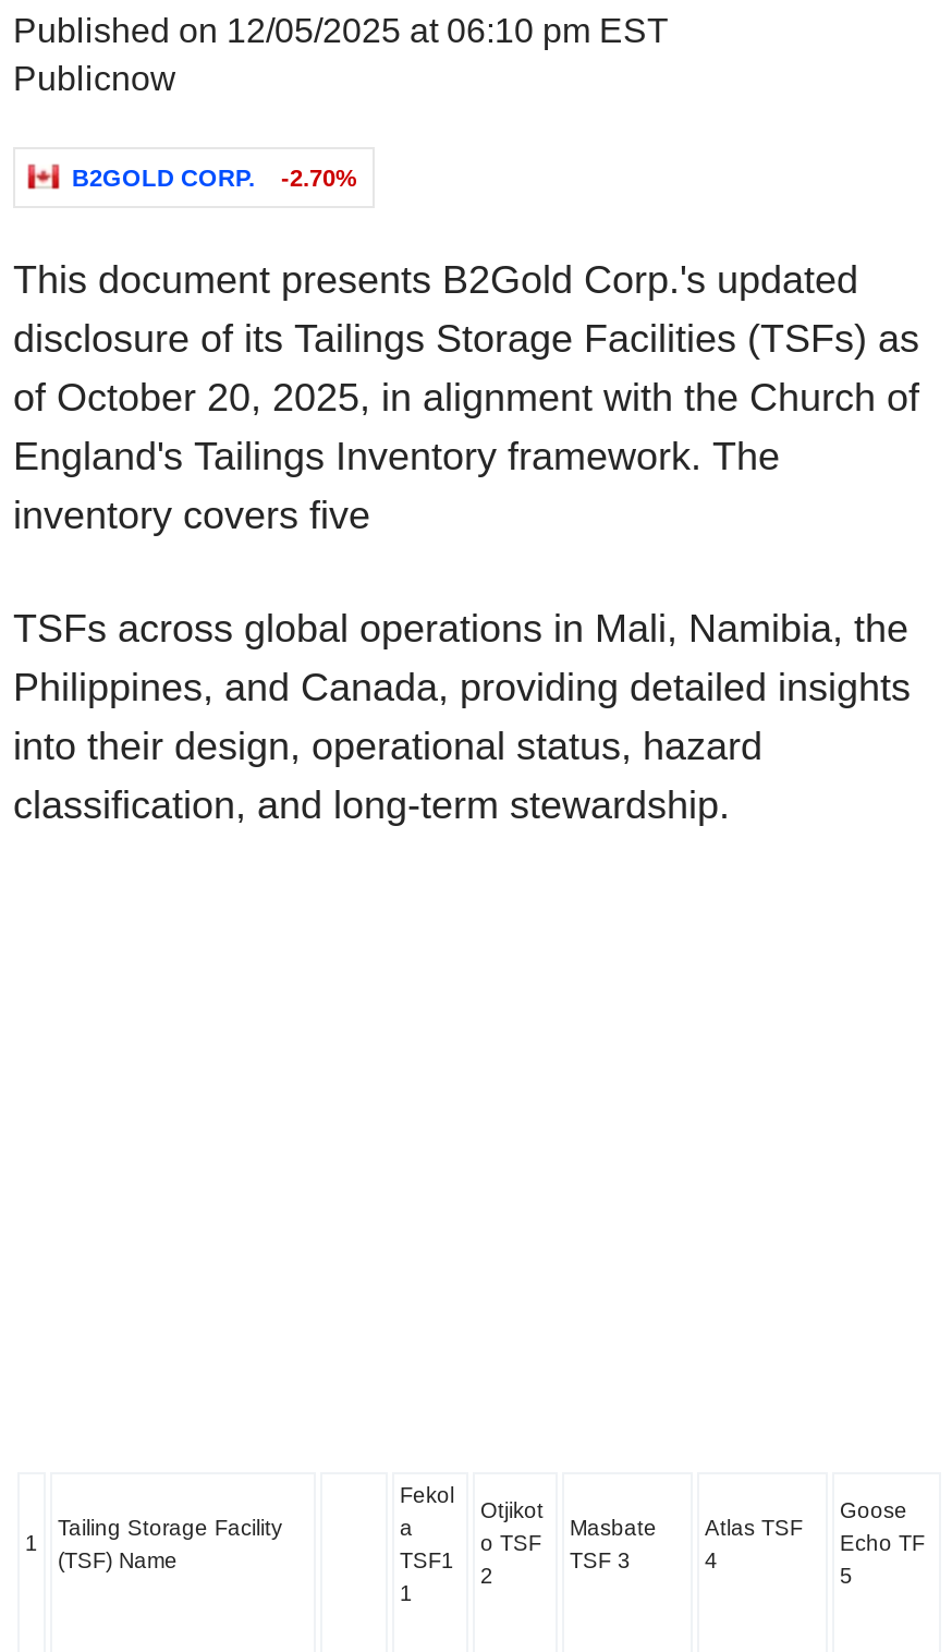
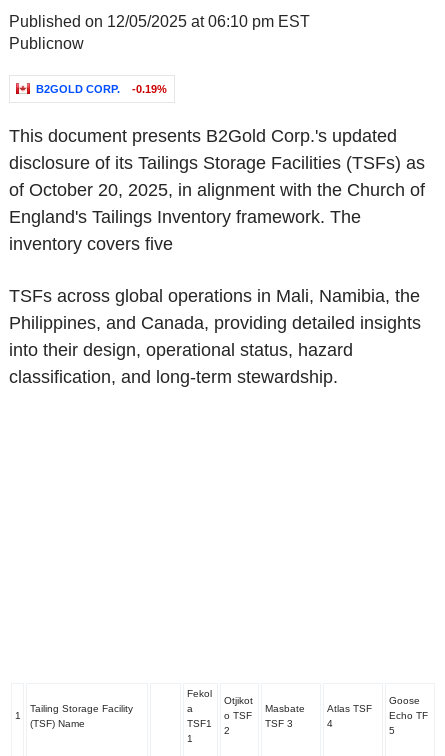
- B2GOLD CORP. -2.70%
+ B2GOLD CORP. -0.19%
